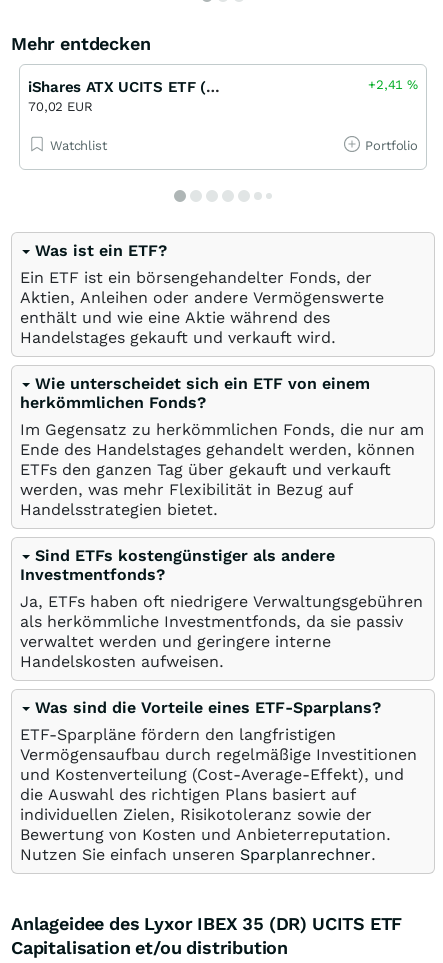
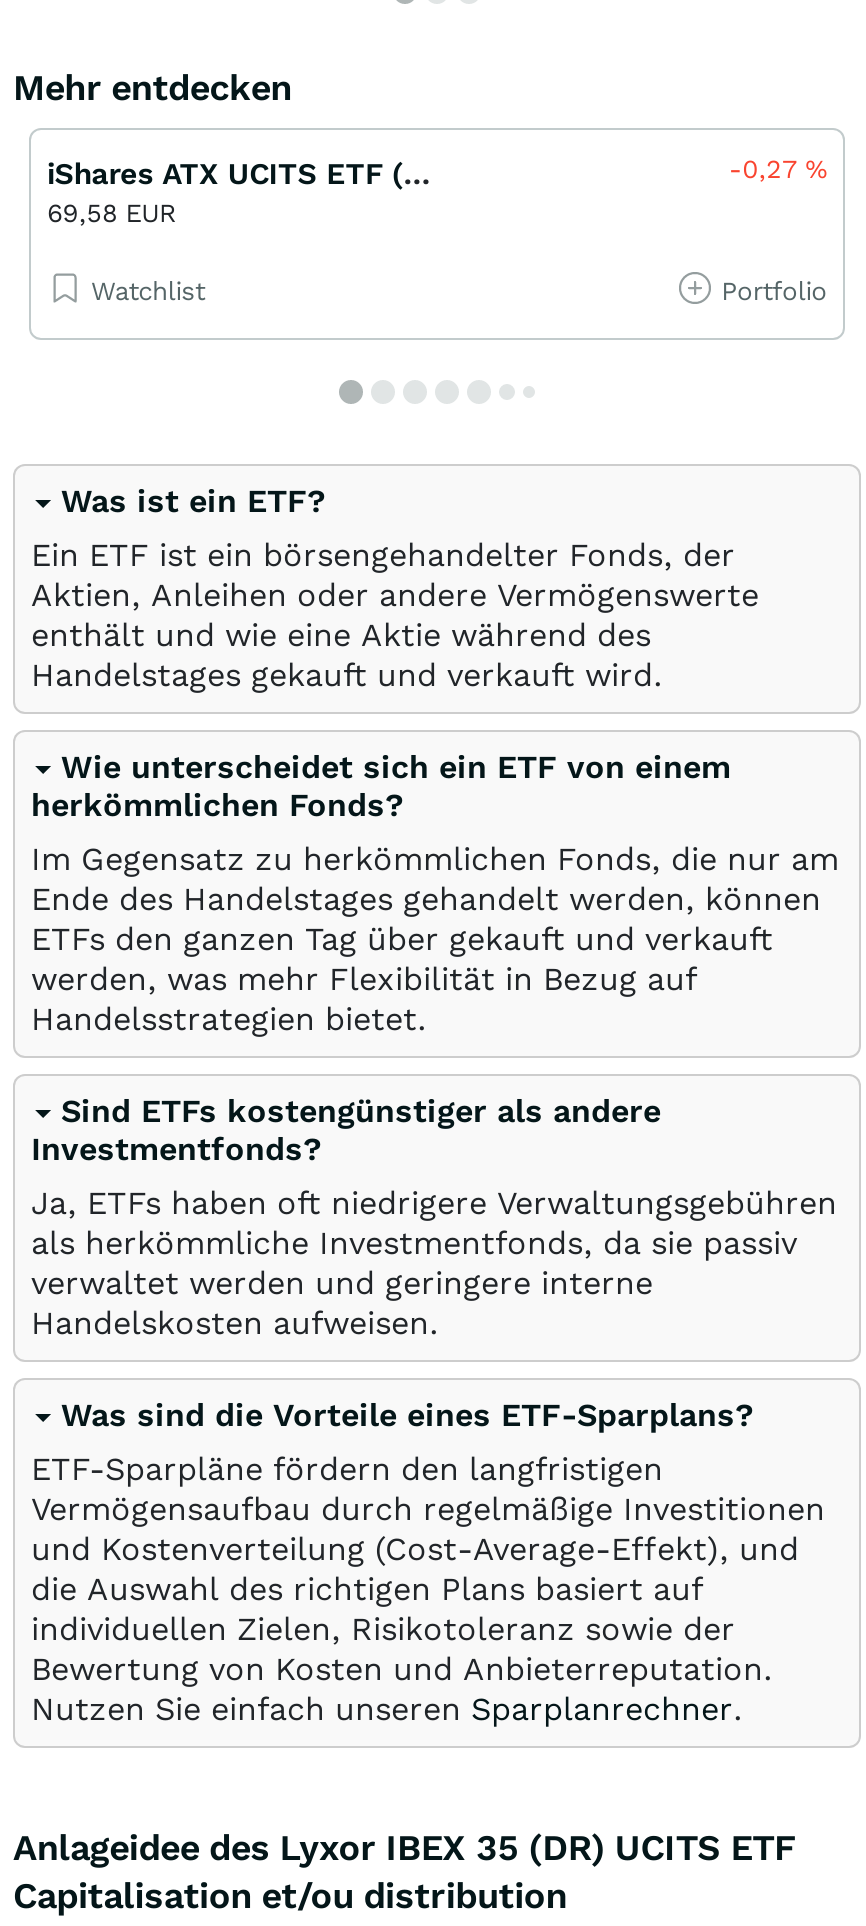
- +2,41%
+ -0,27%

- 70,02 EUR
+ 69,58 EUR
